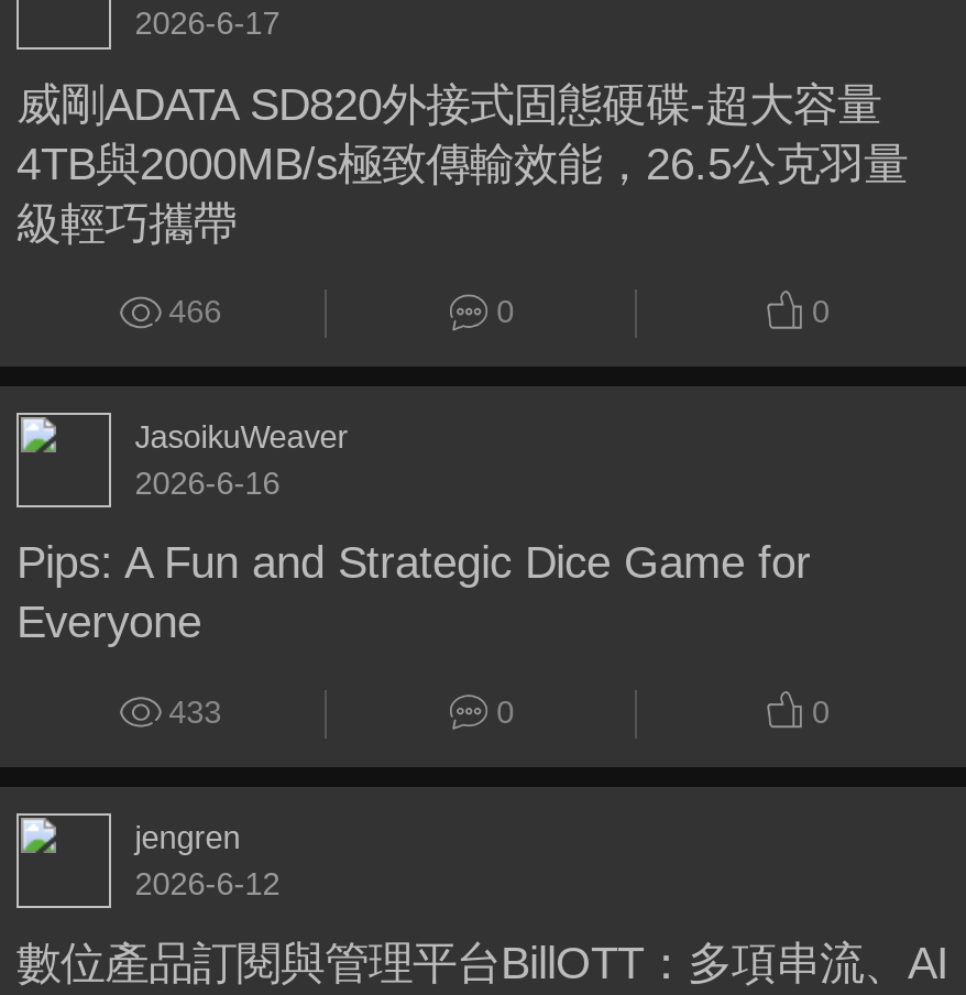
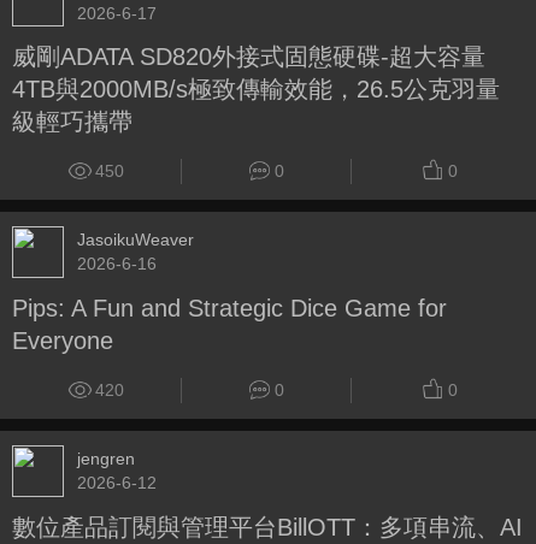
- 466
+ 450

- 433
+ 420
